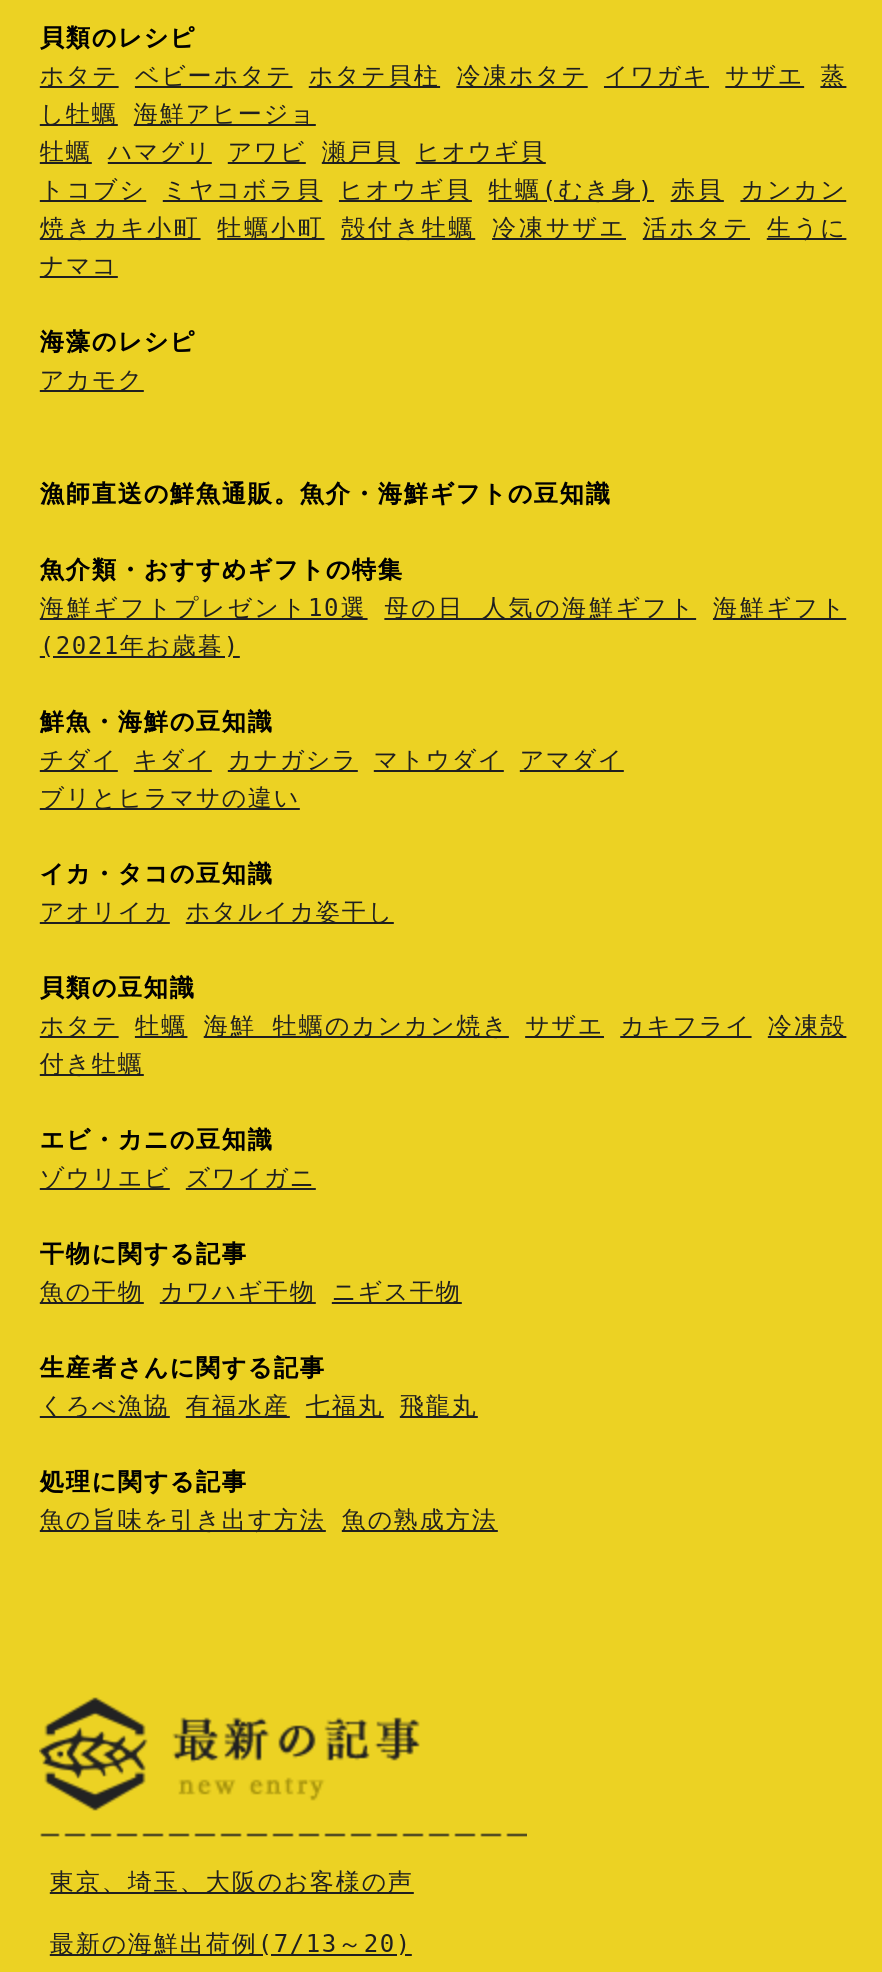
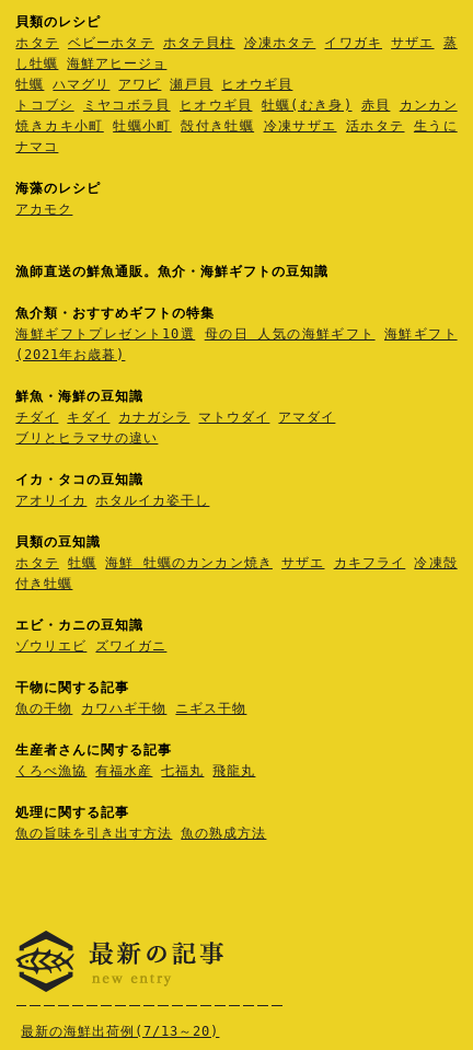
- 東京、埼玉、大阪のお客様の声
